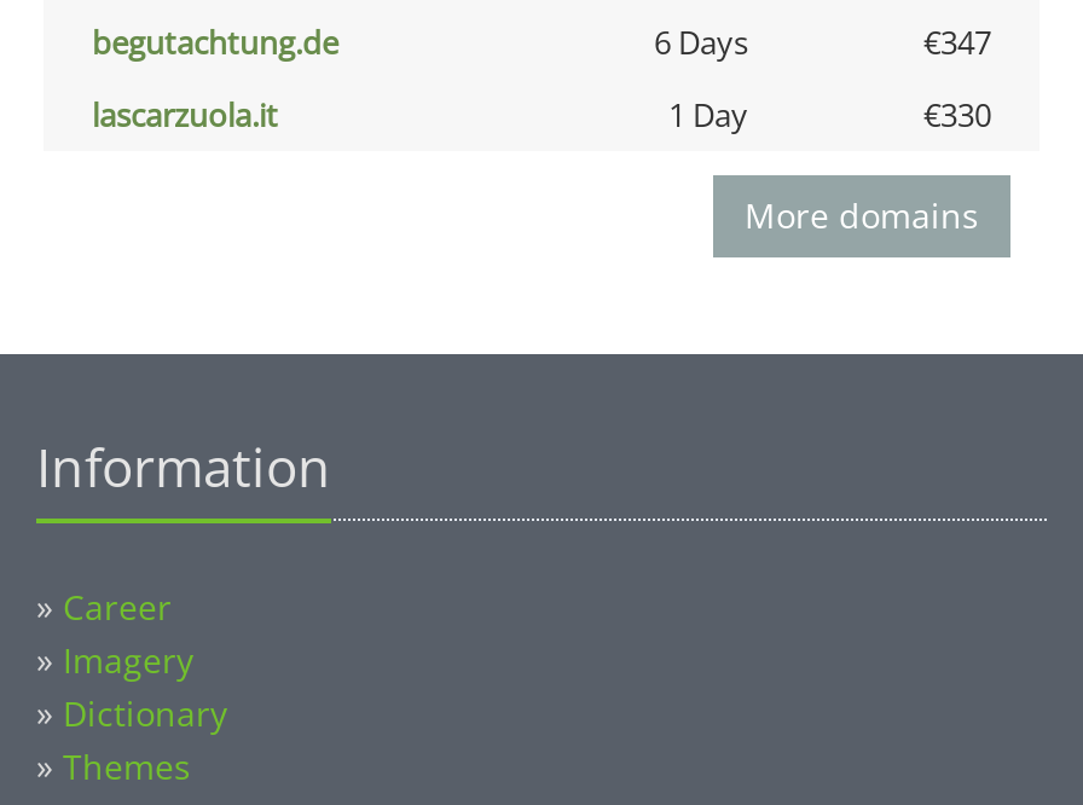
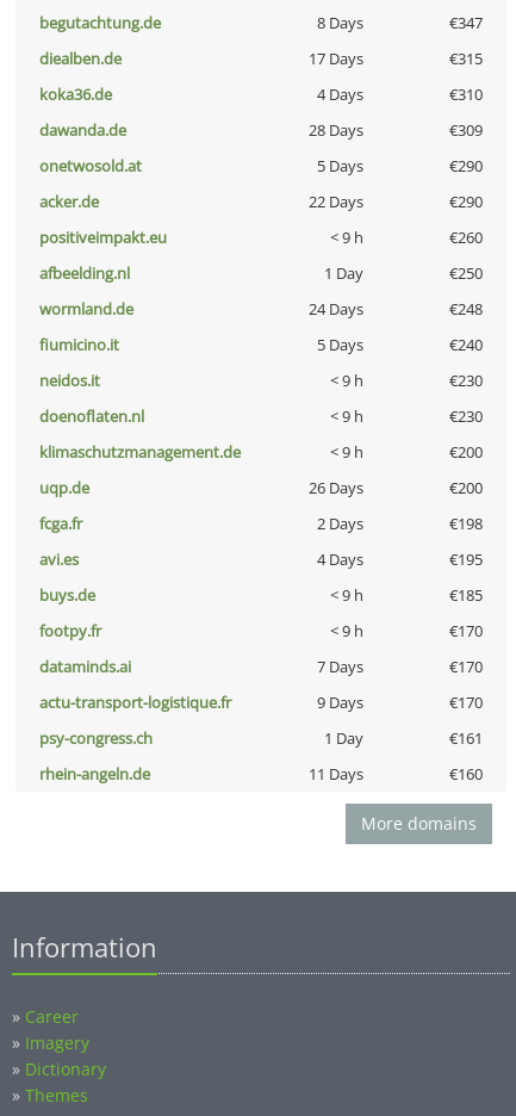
- 6 Days
+ 8 Days

- lascarzuola.it
+ diealben.de
+ 17 Days
+ €315
+ koka36.de
+ 4 Days
+ €310
+ dawanda.de
+ 28 Days
+ €309
+ onetwosold.at
+ 5 Days
+ €290
+ acker.de
+ 22 Days
+ €290
+ positiveimpakt.eu
+ < 9 h
+ €260
+ afbeelding.nl

- €330
+ €250
+ wormland.de
+ 24 Days
+ €248
+ fiumicino.it
+ 5 Days
+ €240
+ neidos.it
+ < 9 h
+ €230
+ doenoflaten.nl
+ < 9 h
+ €230
+ klimaschutzmanagement.de
+ < 9 h
+ €200
+ uqp.de
+ 26 Days
+ €200
+ fcga.fr
+ 2 Days
+ €198
+ avi.es
+ 4 Days
+ €195
+ buys.de
+ < 9 h
+ €185
+ footpy.fr
+ < 9 h
+ €170
+ dataminds.ai
+ 7 Days
+ €170
+ actu-transport-logistique.fr
+ 9 Days
+ €170
+ psy-congress.ch
+ 1 Day
+ €161
+ rhein-angeln.de
+ 11 Days
+ €160
